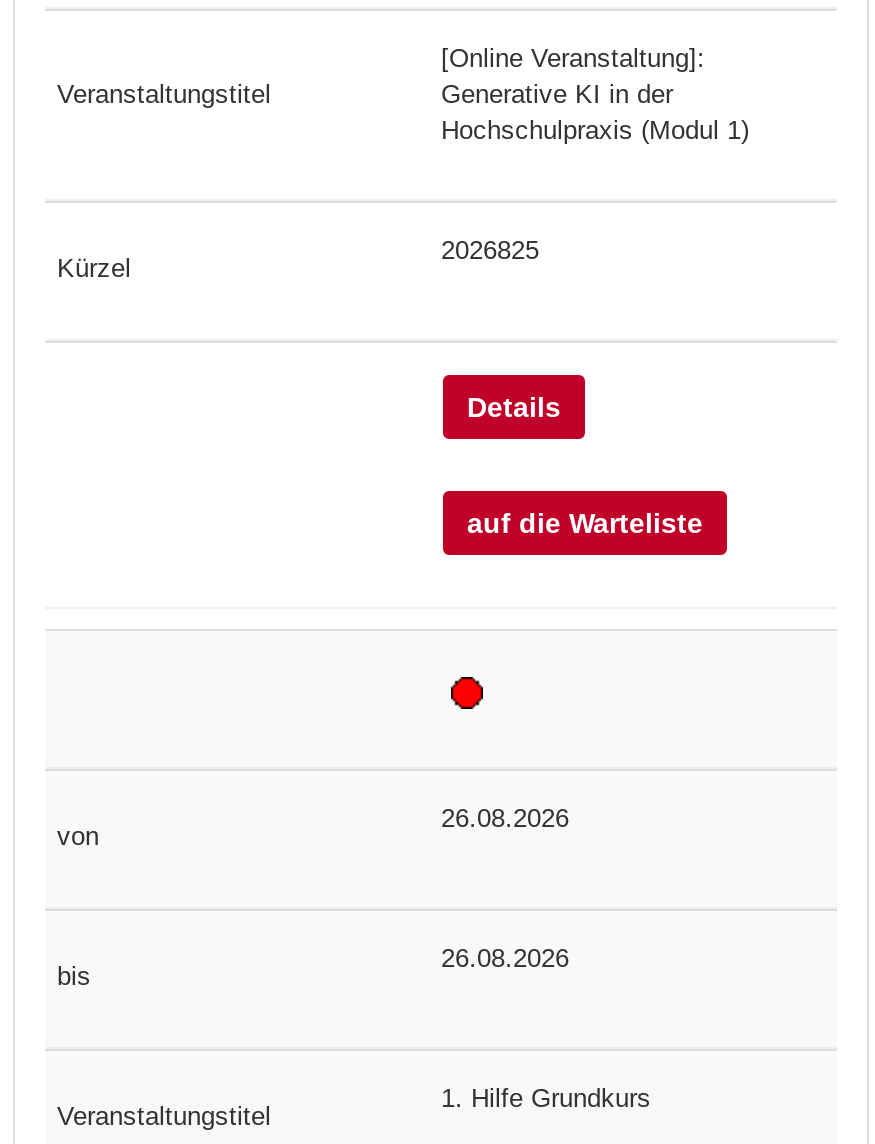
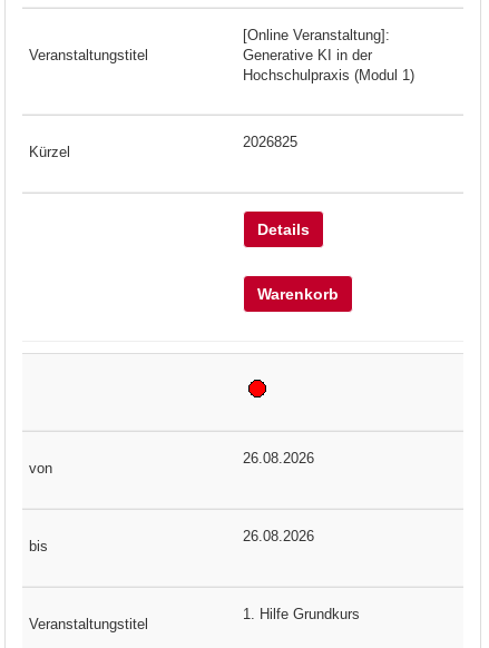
- auf die Warteliste
+ Warenkorb
